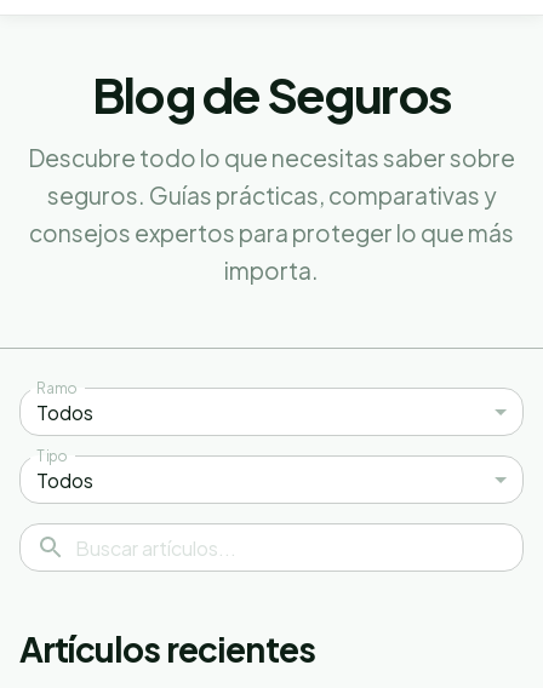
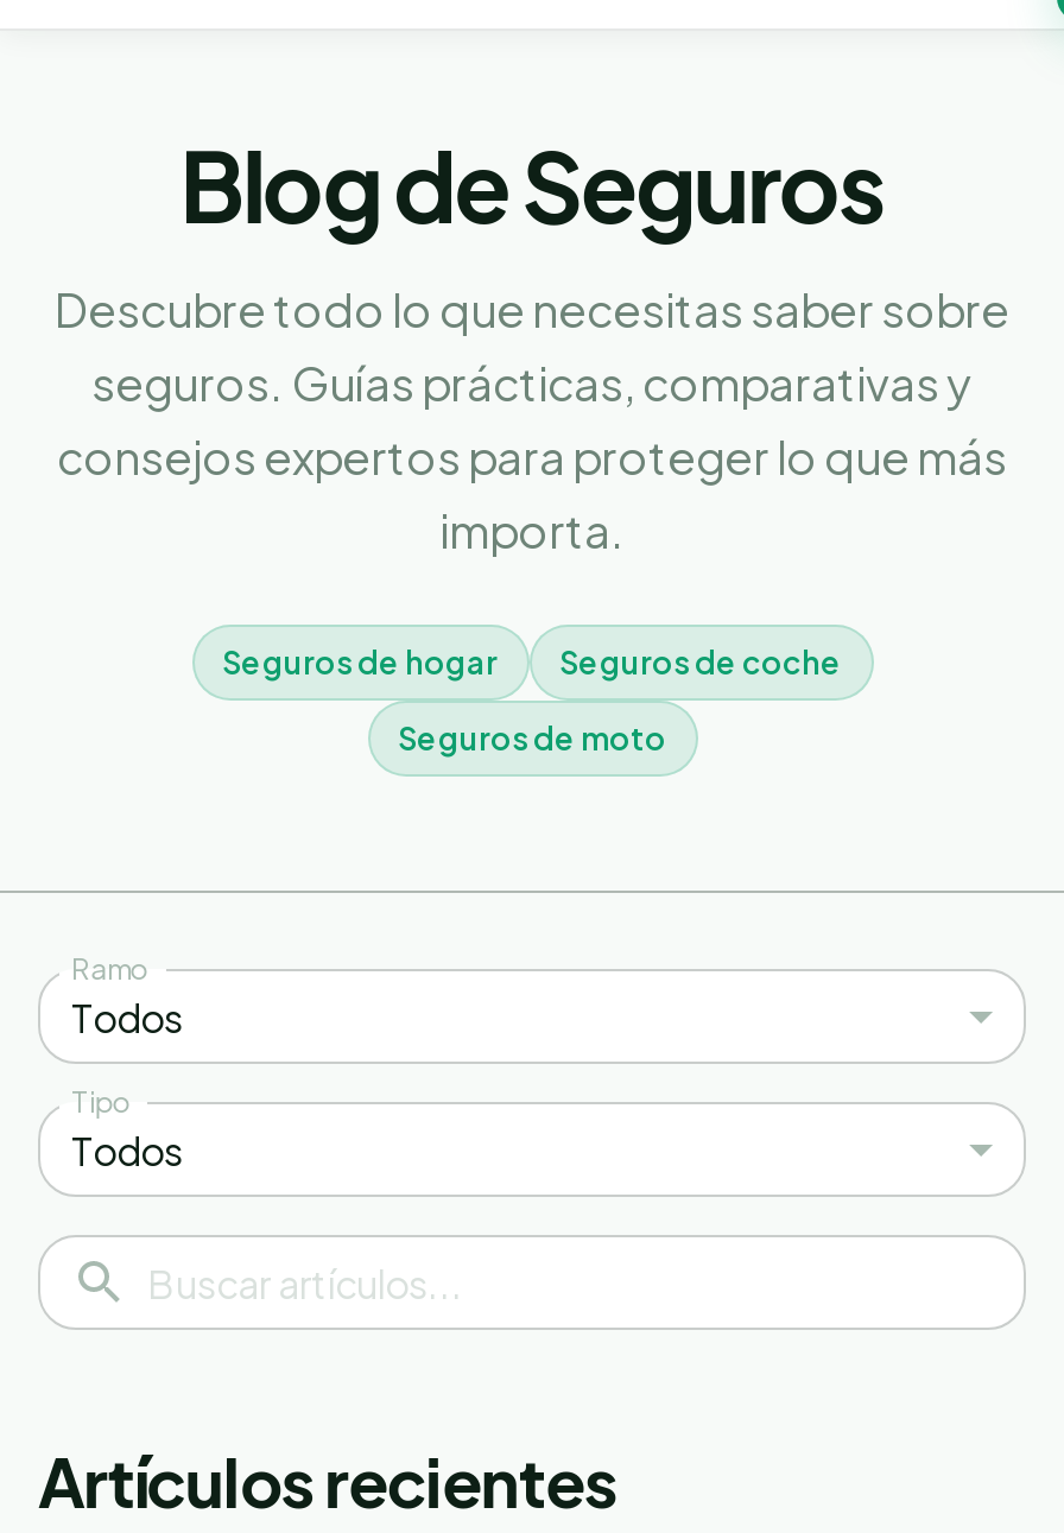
+ Seguros de hogar
+ Seguros de coche
+ Seguros de moto
